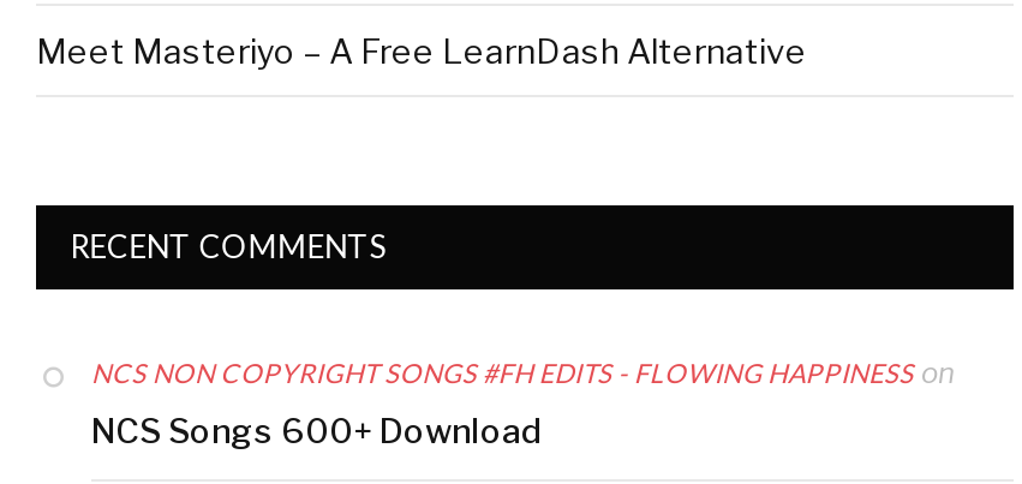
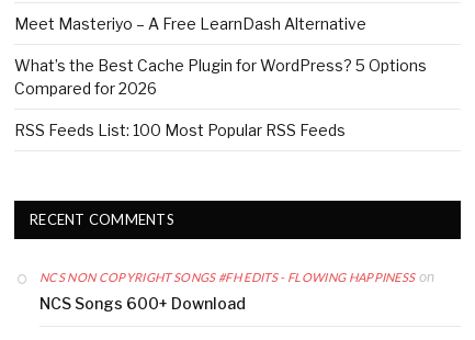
+ What’s the Best Cache Plugin for WordPress? 5 Options
+ Compared for 2026
+ RSS Feeds List: 100 Most Popular RSS Feeds
